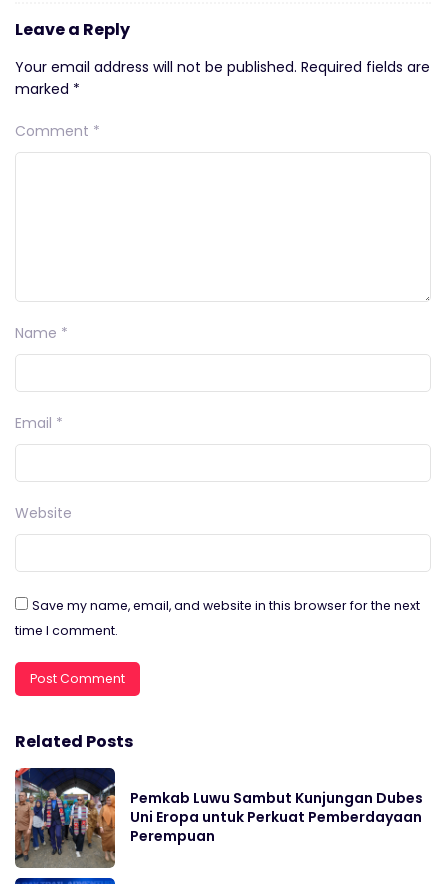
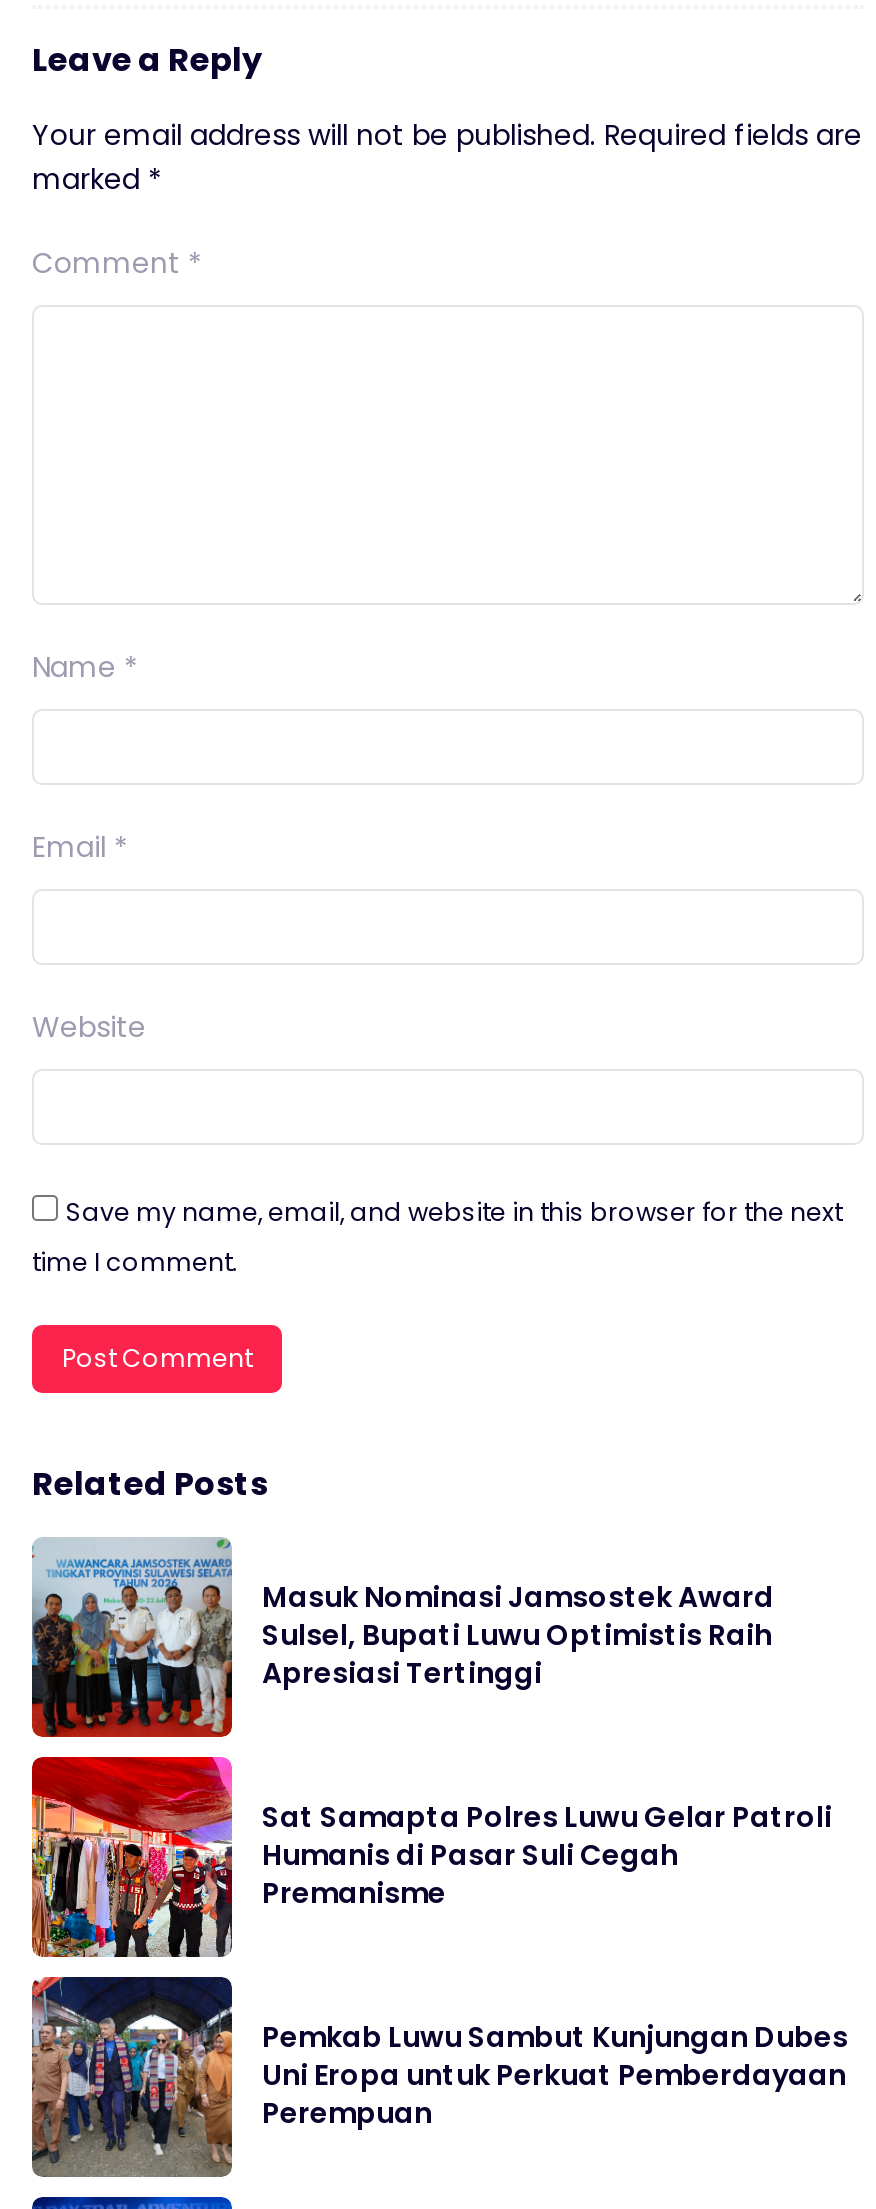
+ [image]
+ Masuk Nominasi Jamsostek Award
+ Sulsel, Bupati Luwu Optimistis Raih
+ Apresiasi Tertinggi

+ [image]
+ Sat Samapta Polres Luwu Gelar Patroli
+ Humanis di Pasar Suli Cegah
+ Premanisme
